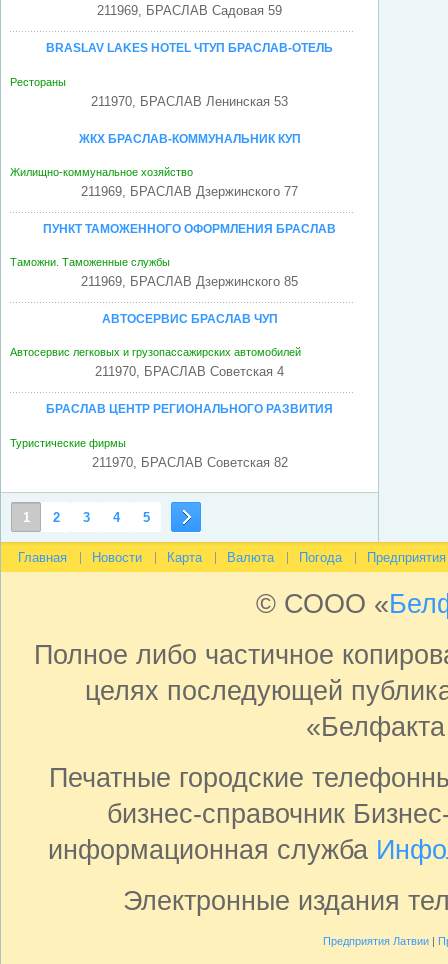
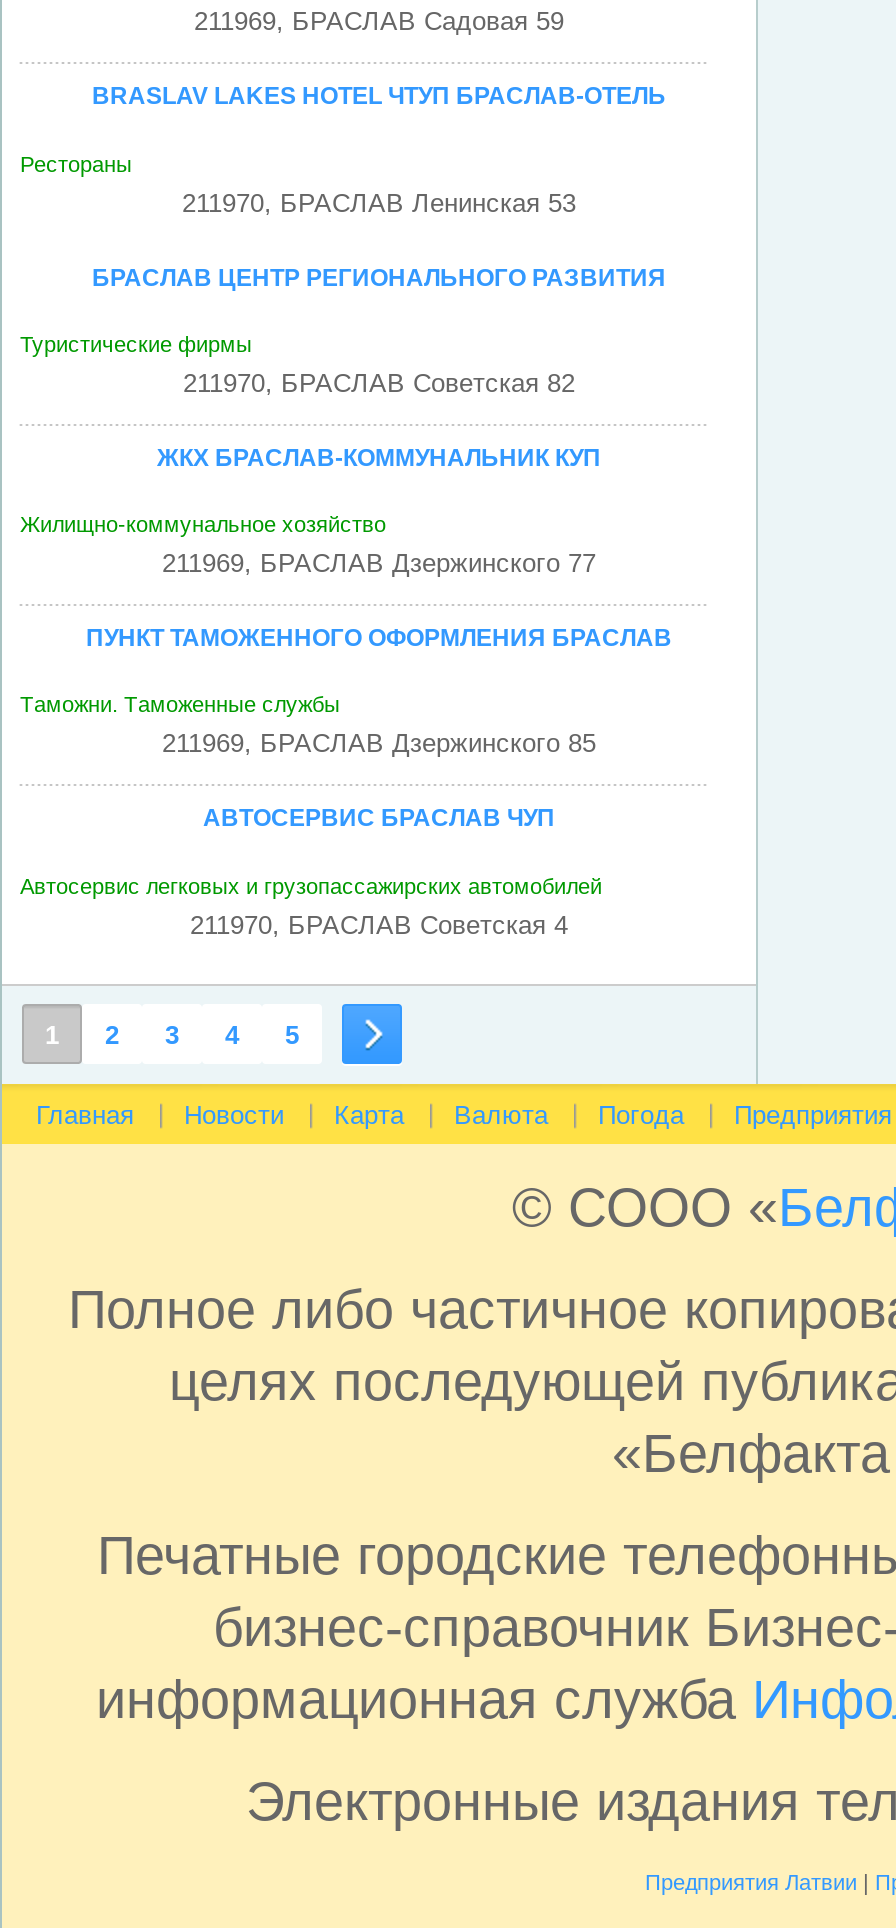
moved down: ЖКХ БРАСЛАВ-КОММУНАЛЬНИК КУП | Жилищно-коммунальное хозяйство | 211969, БРАСЛАВ Дзержинского 77 | ... | Автосервис легковых и грузопассажирских автомобилей | 211970, БРАСЛАВ Советская 4

moved up: БРАСЛАВ ЦЕНТР РЕГИОНАЛЬНОГО РАЗВИТИЯ | Туристические фирмы | 211970, БРАСЛАВ Советская 82
